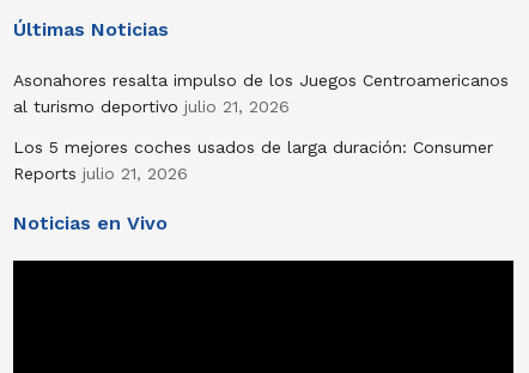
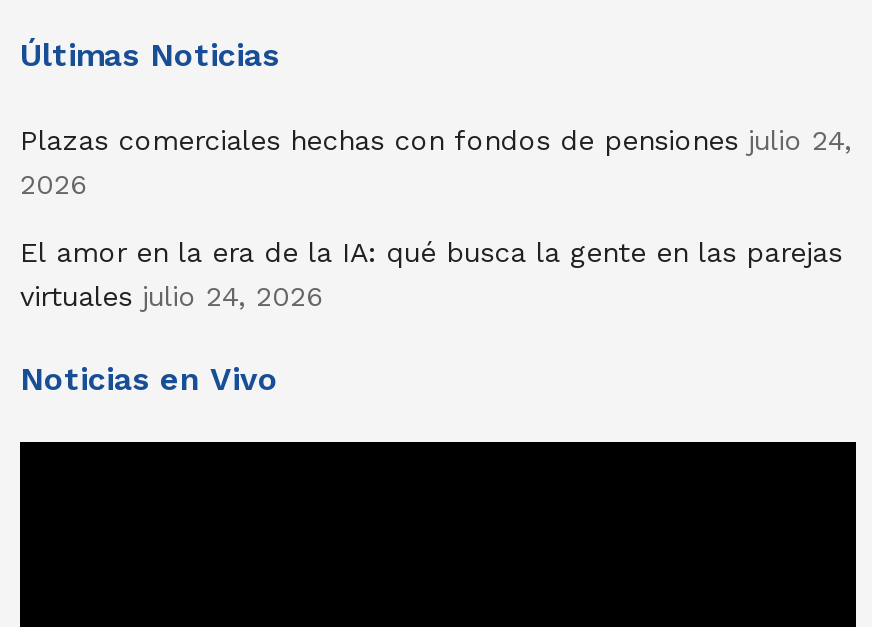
- Asonahores resalta impulso de los Juegos Centroamericanos
- al turismo deportivo julio 21, 2026
+ Plazas comerciales hechas con fondos de pensiones julio 24,
+ 2026

- Los 5 mejores coches usados de larga duración: Consumer
- Reports julio 21, 2026
+ El amor en la era de la IA: qué busca la gente en las parejas
+ virtuales julio 24, 2026
